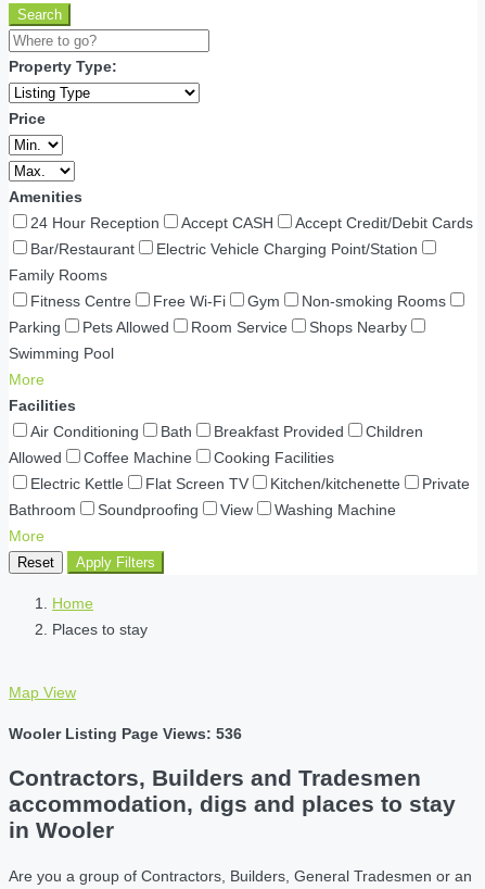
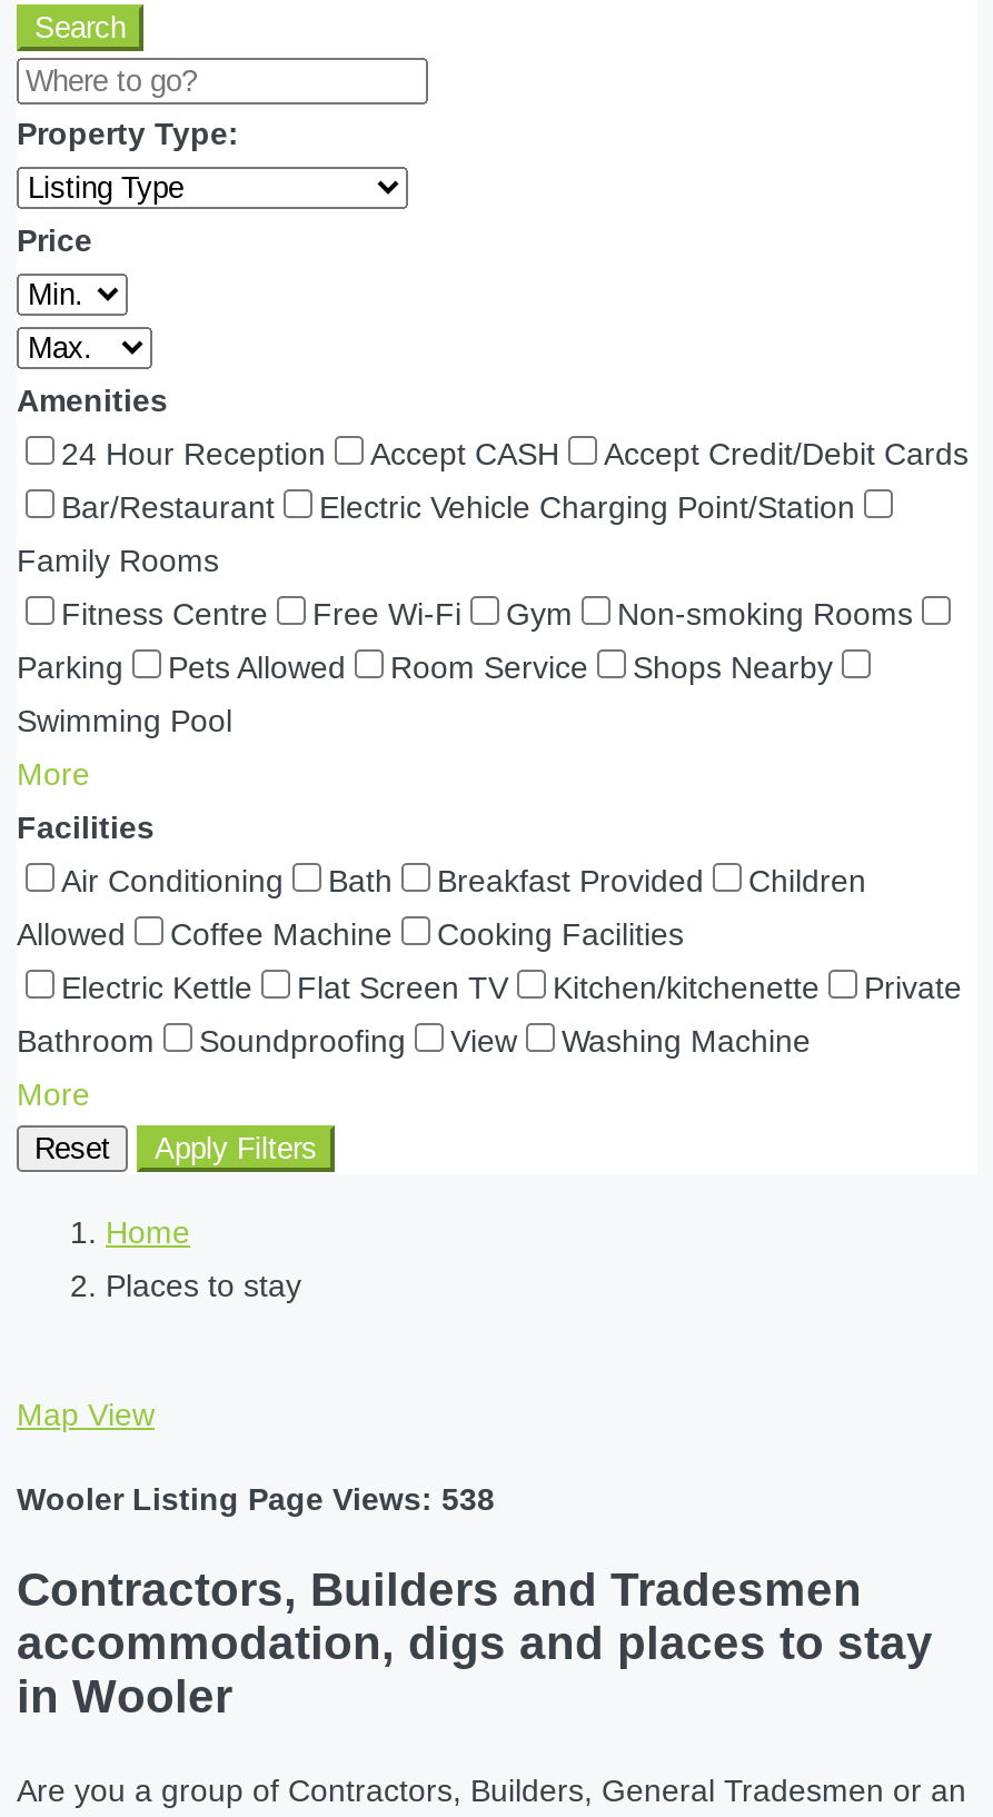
- Wooler Listing Page Views: 536
+ Wooler Listing Page Views: 538
